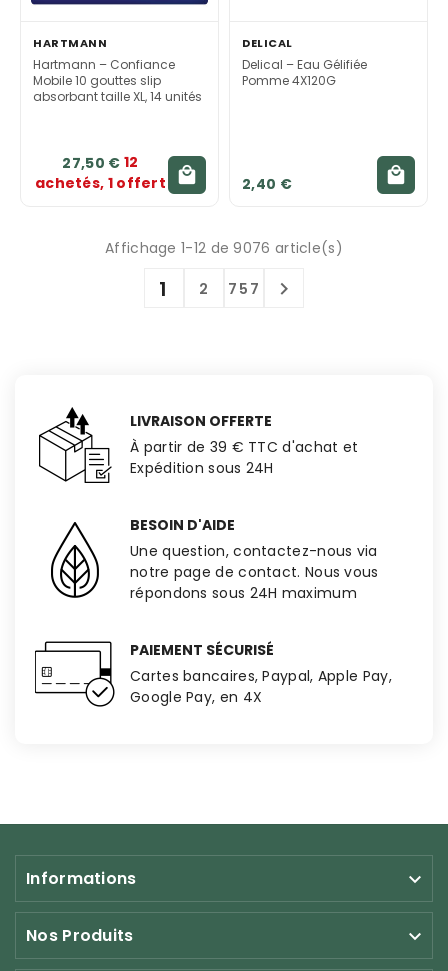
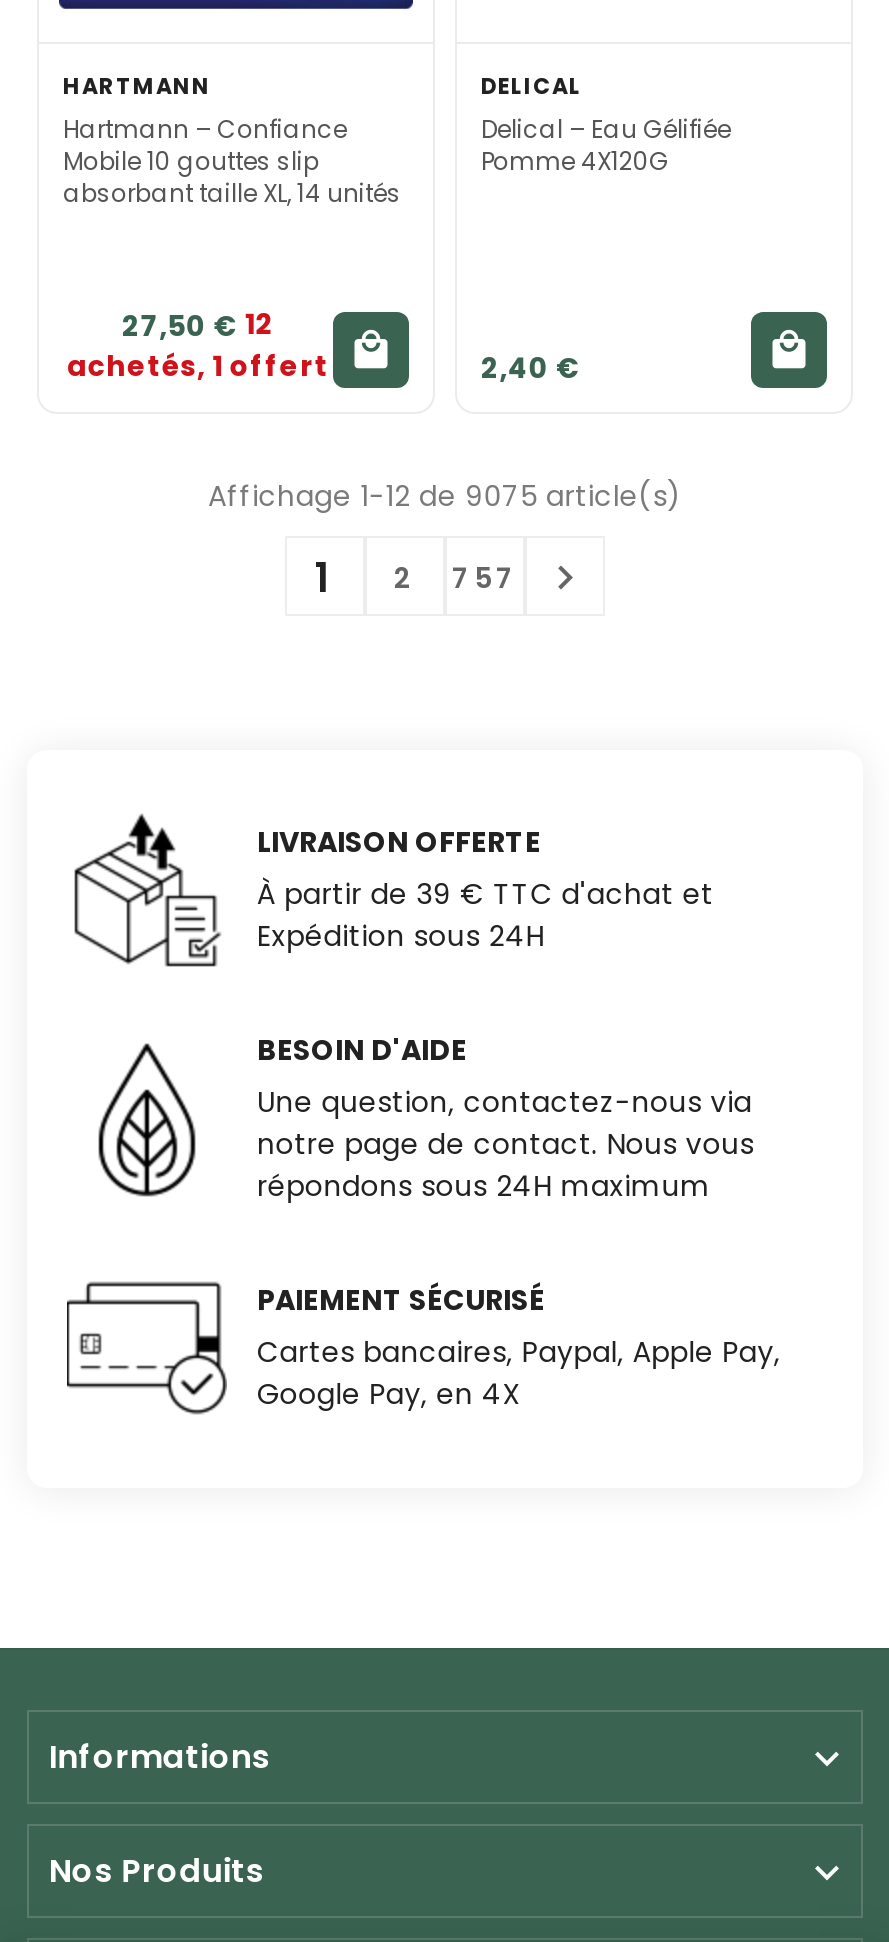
- Affichage 1-12 de 9076 article(s)
+ Affichage 1-12 de 9075 article(s)
